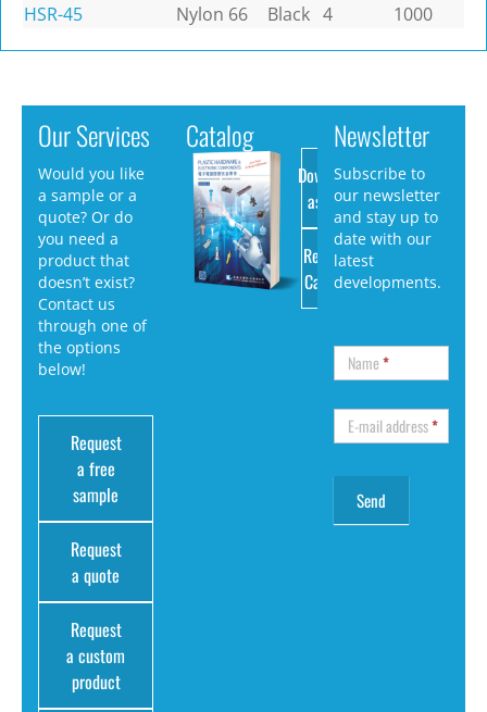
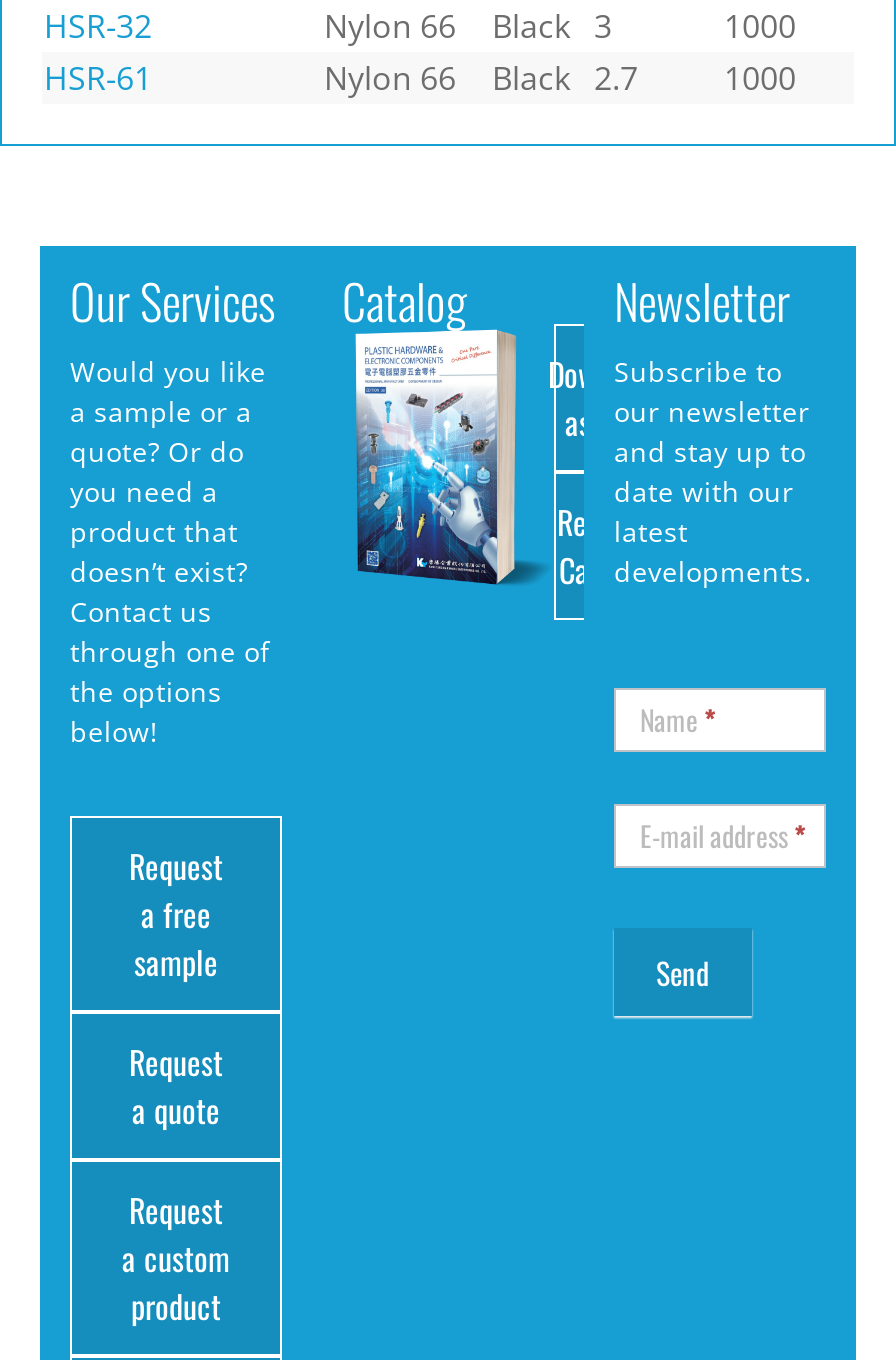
- HSR-45
+ HSR-32

- Black 4
+ Black 3
+ 1000
+ HSR-61
+ Nylon 66
+ Black 2.7
